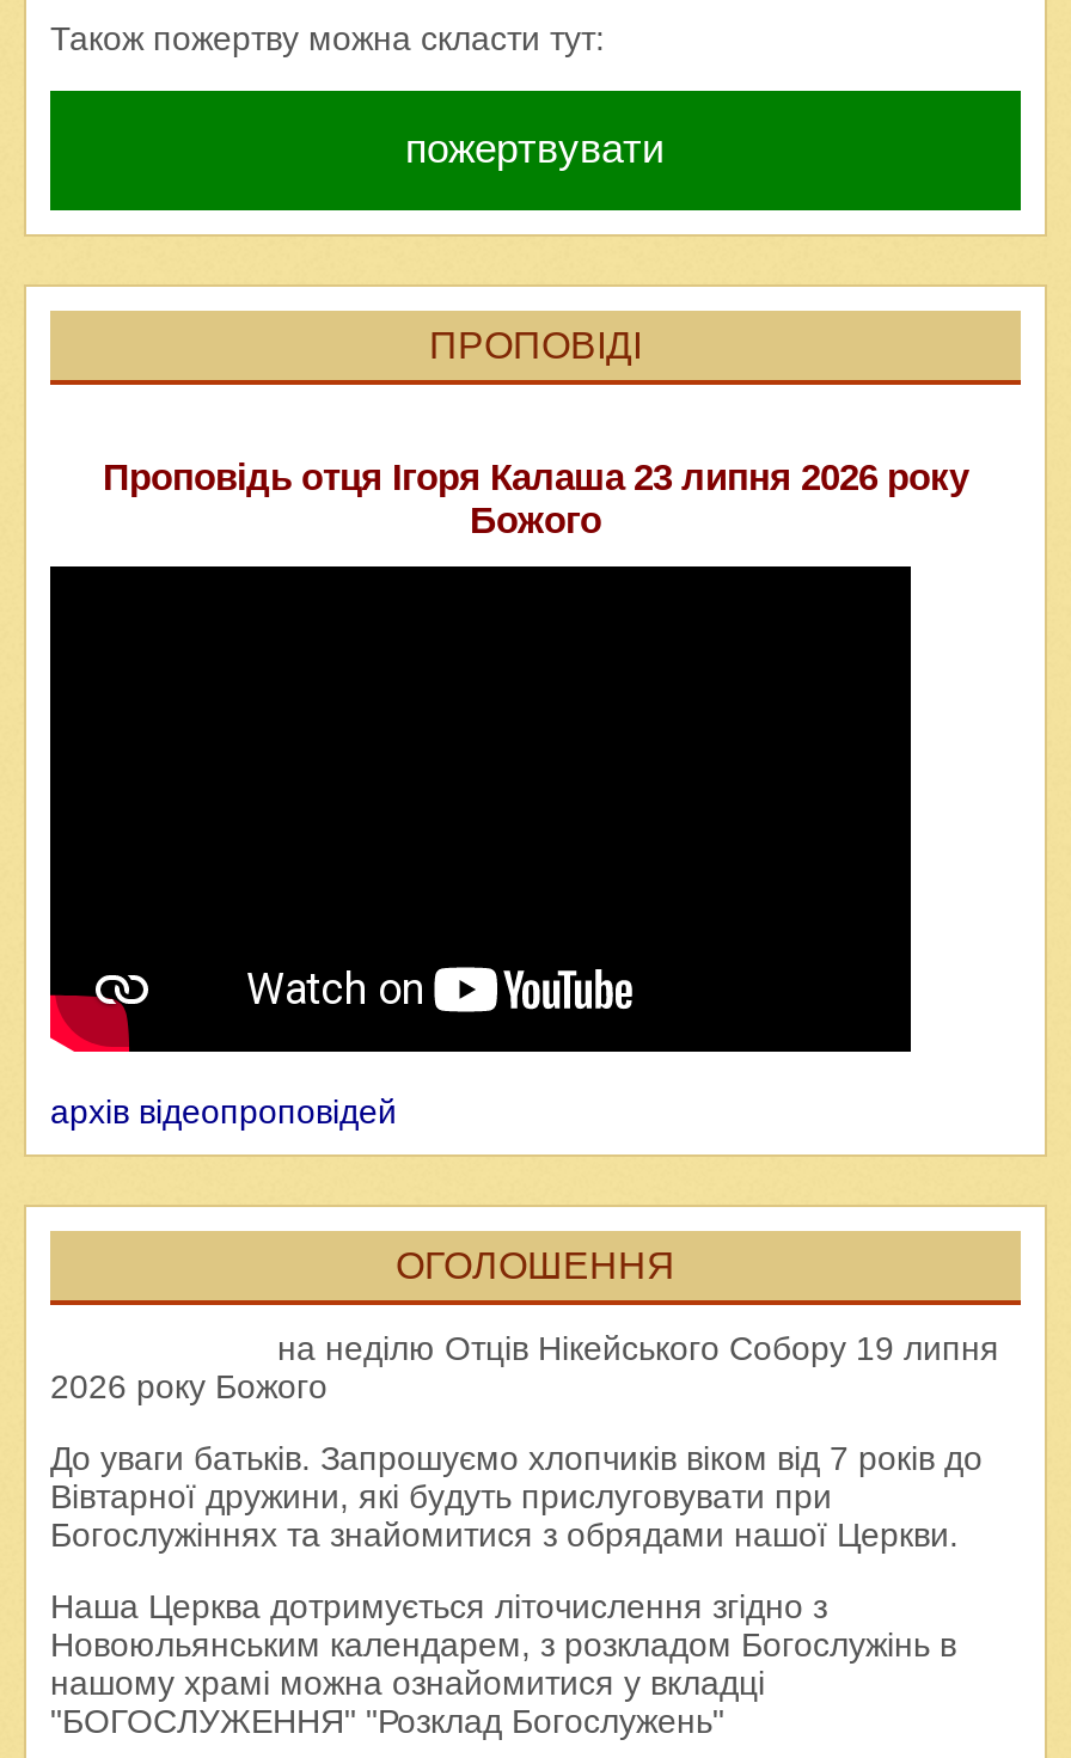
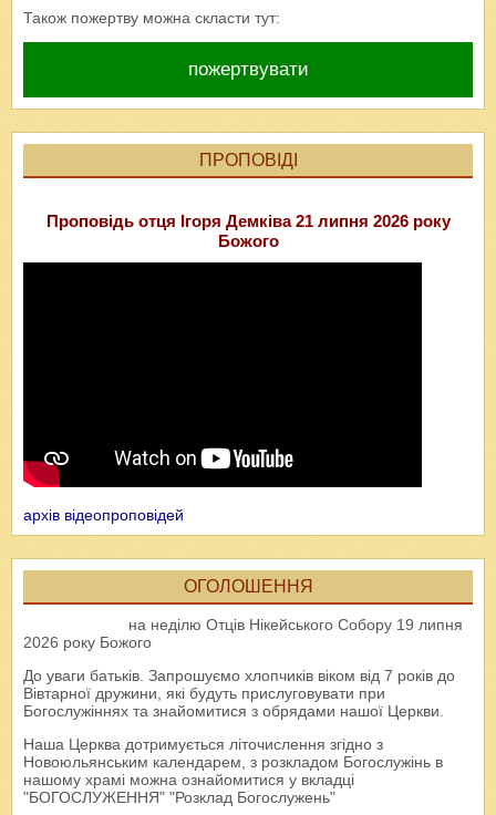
- Проповідь отця Ігоря Калаша 23 липня 2026 року
+ Проповідь отця Ігоря Демківа 21 липня 2026 року
